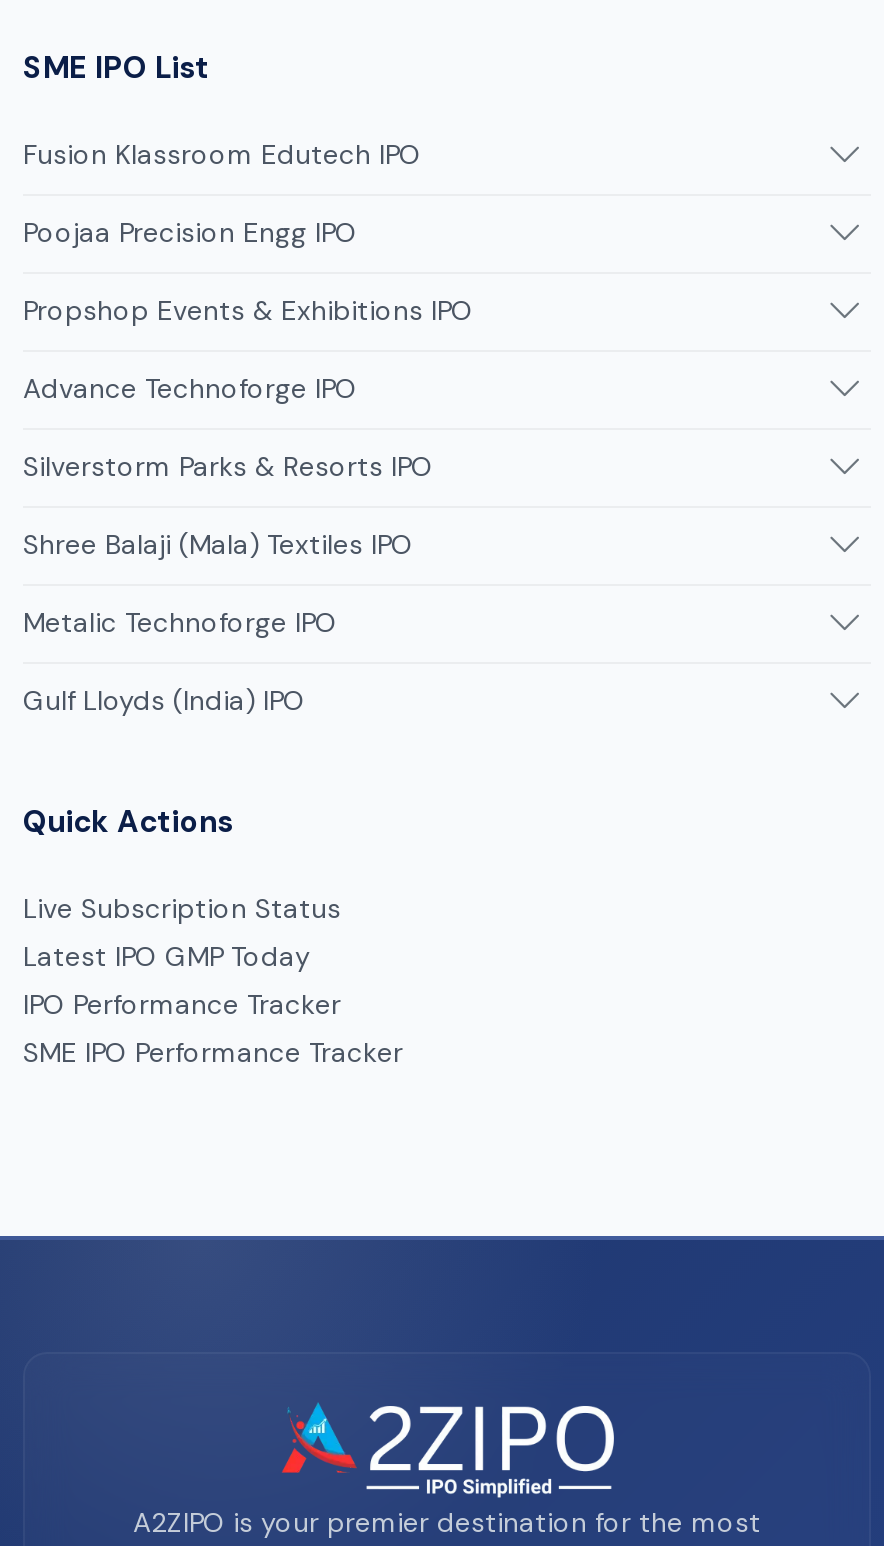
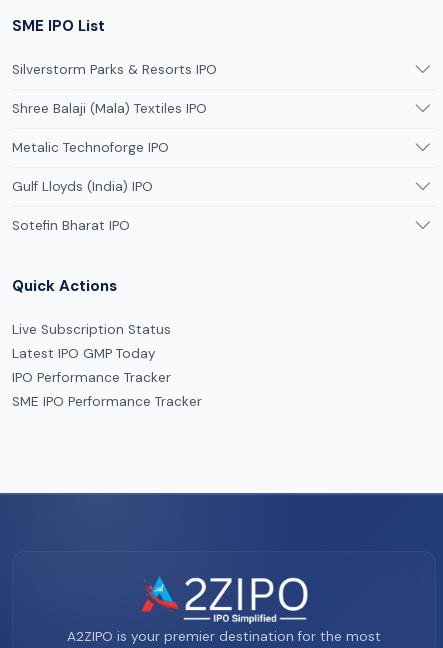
- Fusion Klassroom Edutech IPO
- Poojaa Precision Engg IPO
- Propshop Events & Exhibitions IPO
- Advance Technoforge IPO

moved up: Silverstorm Parks & Resorts IPO | Shree Balaji (Mala) Textiles IPO | Metalic Technoforge IPO | Gulf Lloyds (India) IPO

+ Sotefin Bharat IPO
